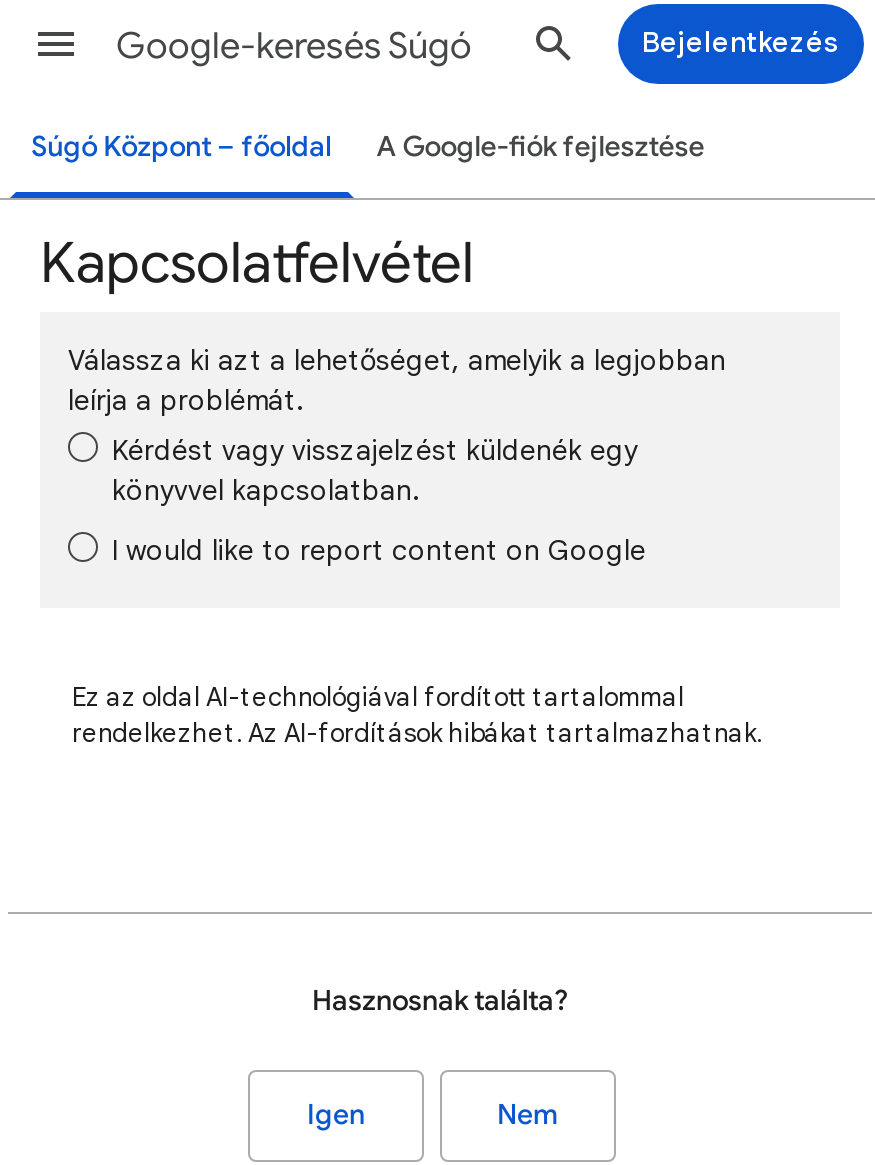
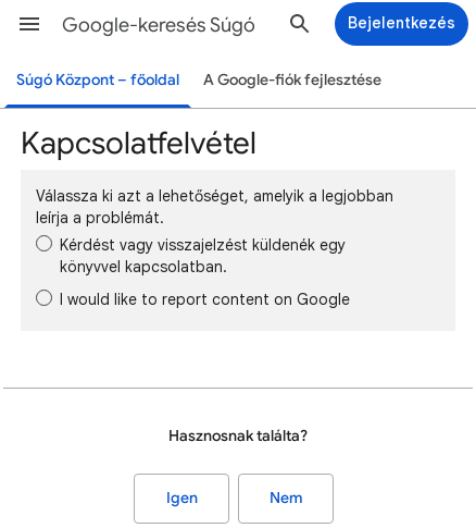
- Ez az oldal AI-technológiával fordított tartalommal
- rendelkezhet. Az AI-fordítások hibákat tartalmazhatnak.
